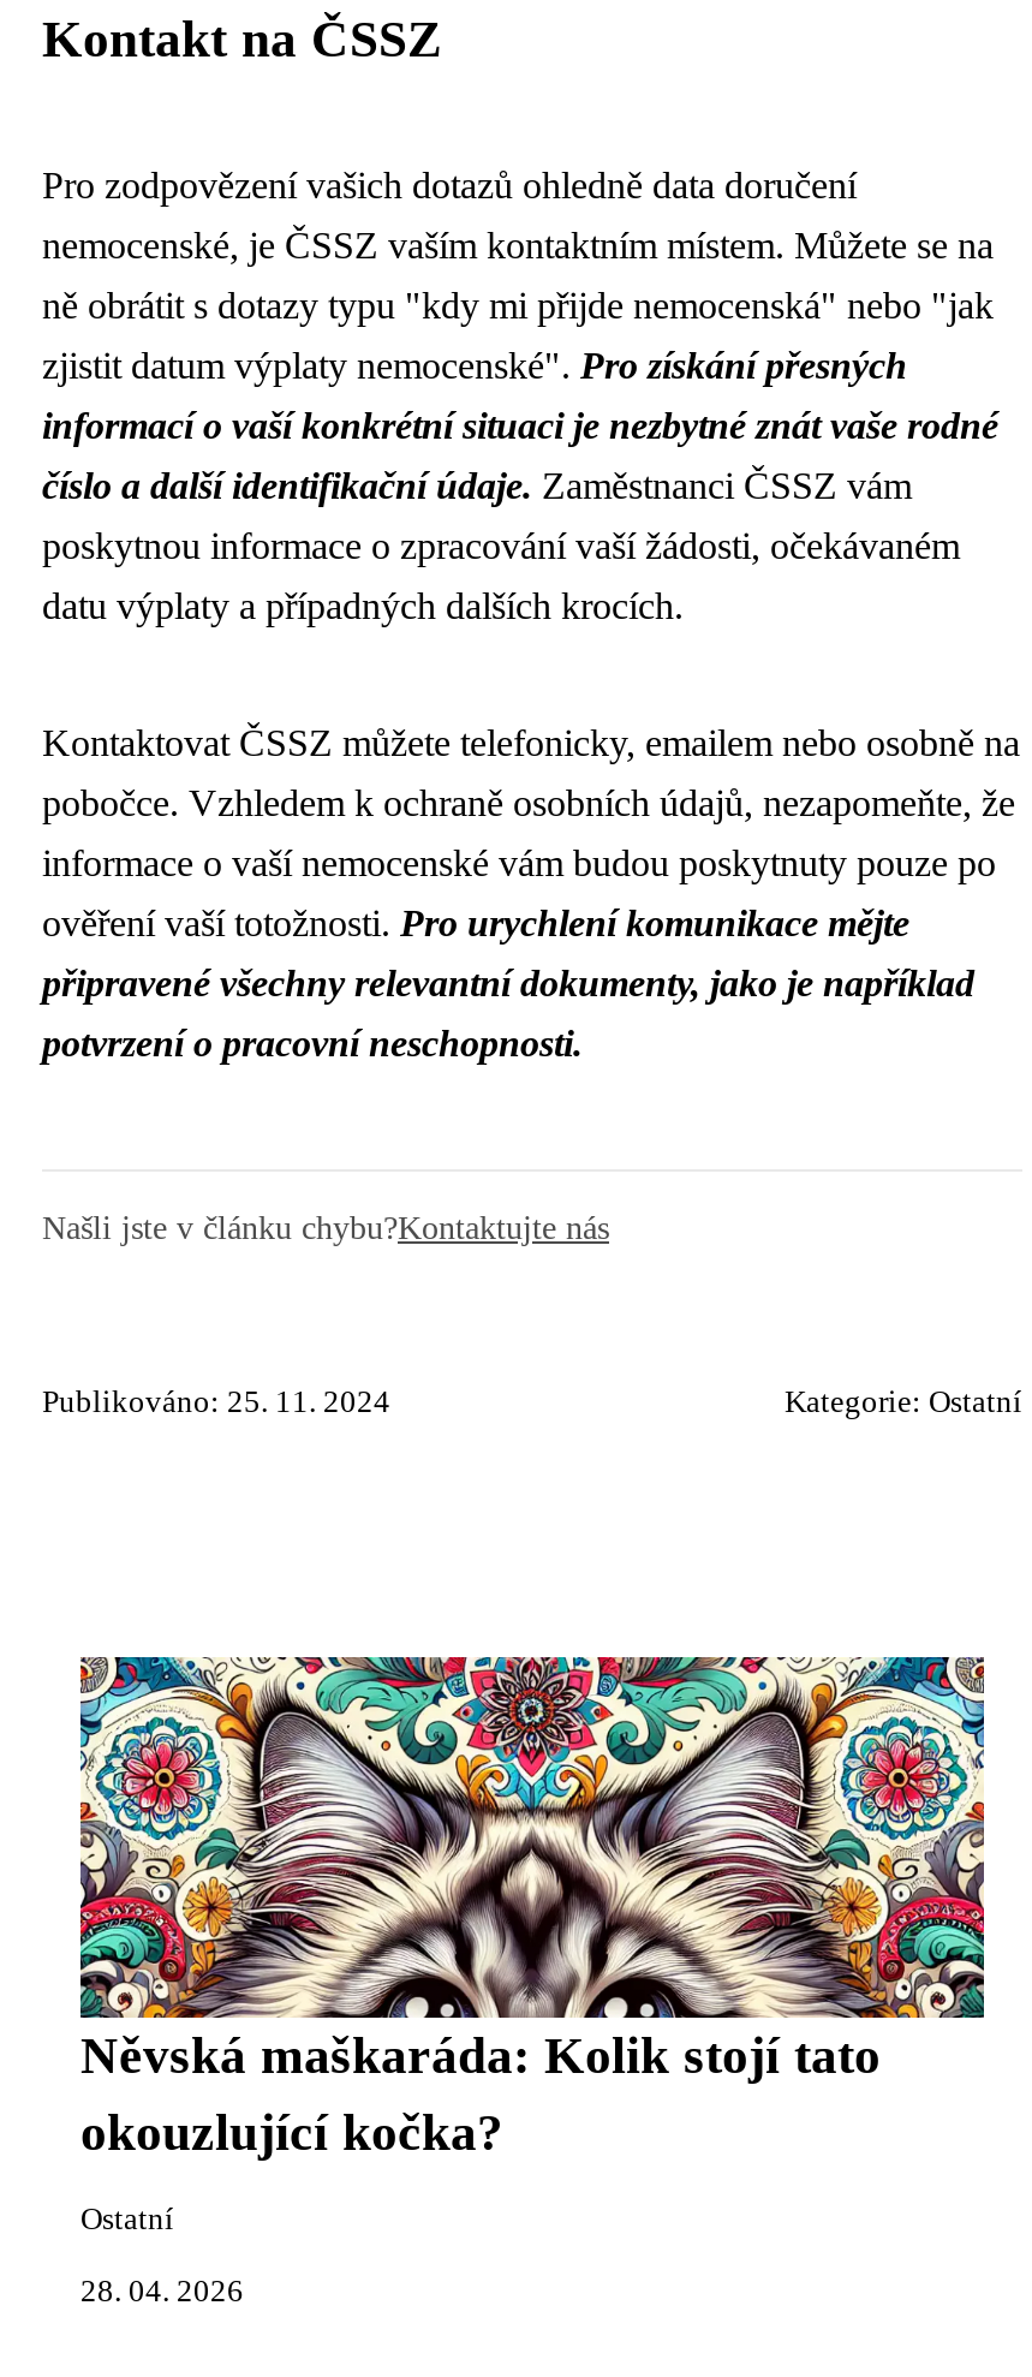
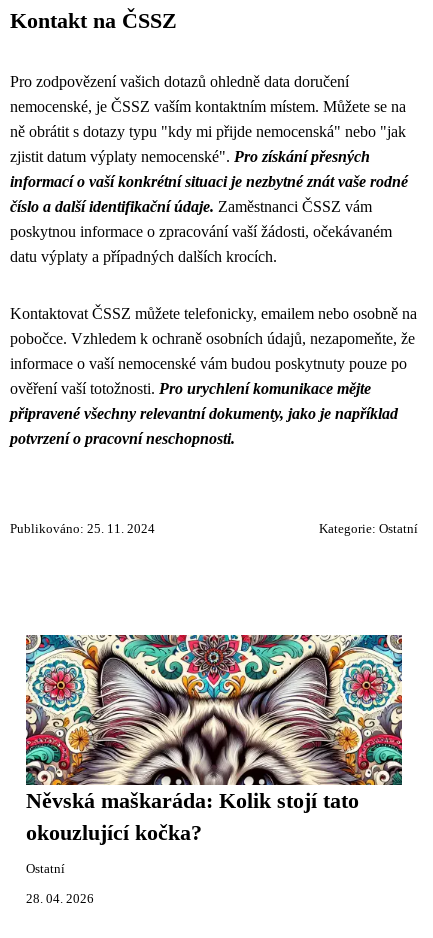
- Našli jste v článku chybu?Kontaktujte nás
